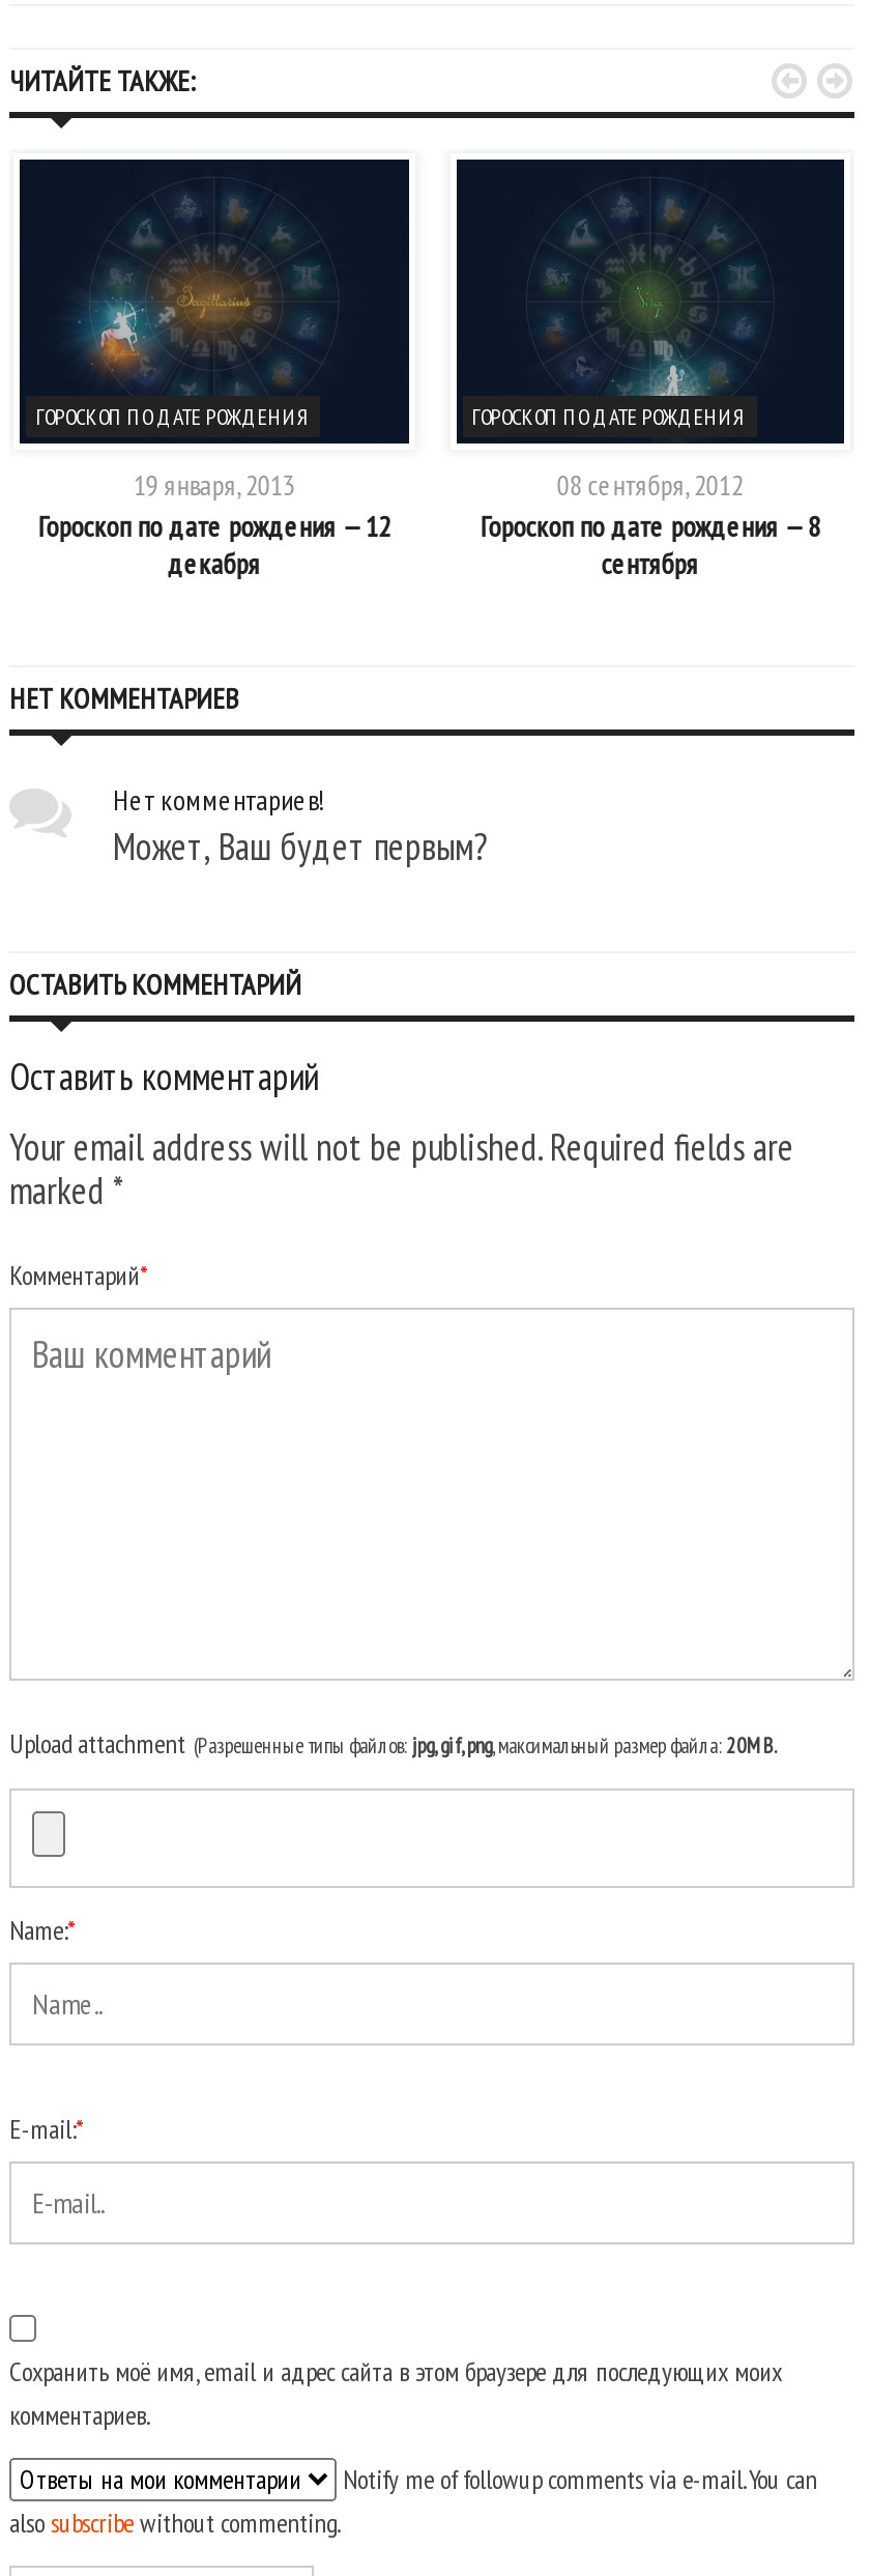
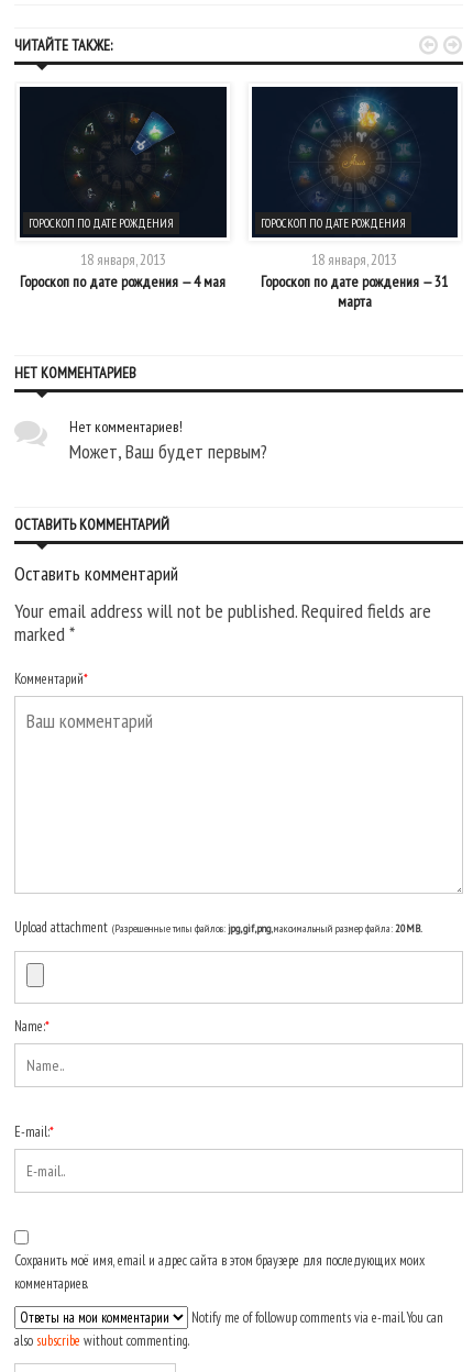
- [image]
- 08 сентября, 2012
- Гороскоп по дате рождения — 8
- сентября
+ [image]
+ 18 января, 2013
+ Гороскоп по дате рождения — 31
+ марта

- [image]
- 19 января, 2013
- Гороскоп по дате рождения — 12
- декабря
+ [image]
+ 18 января, 2013
+ Гороскоп по дате рождения — 4 мая
